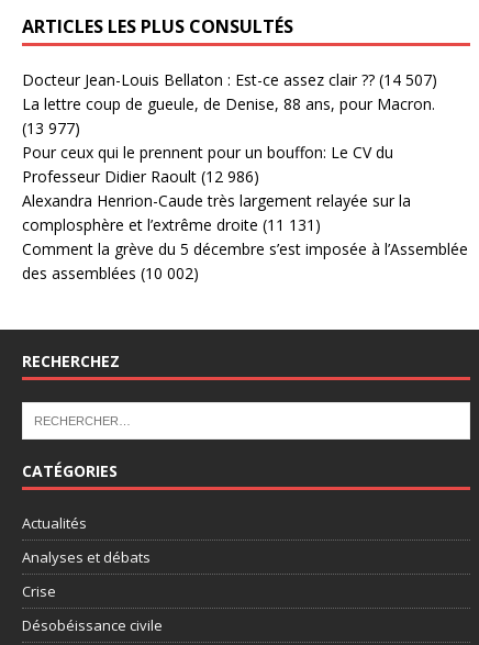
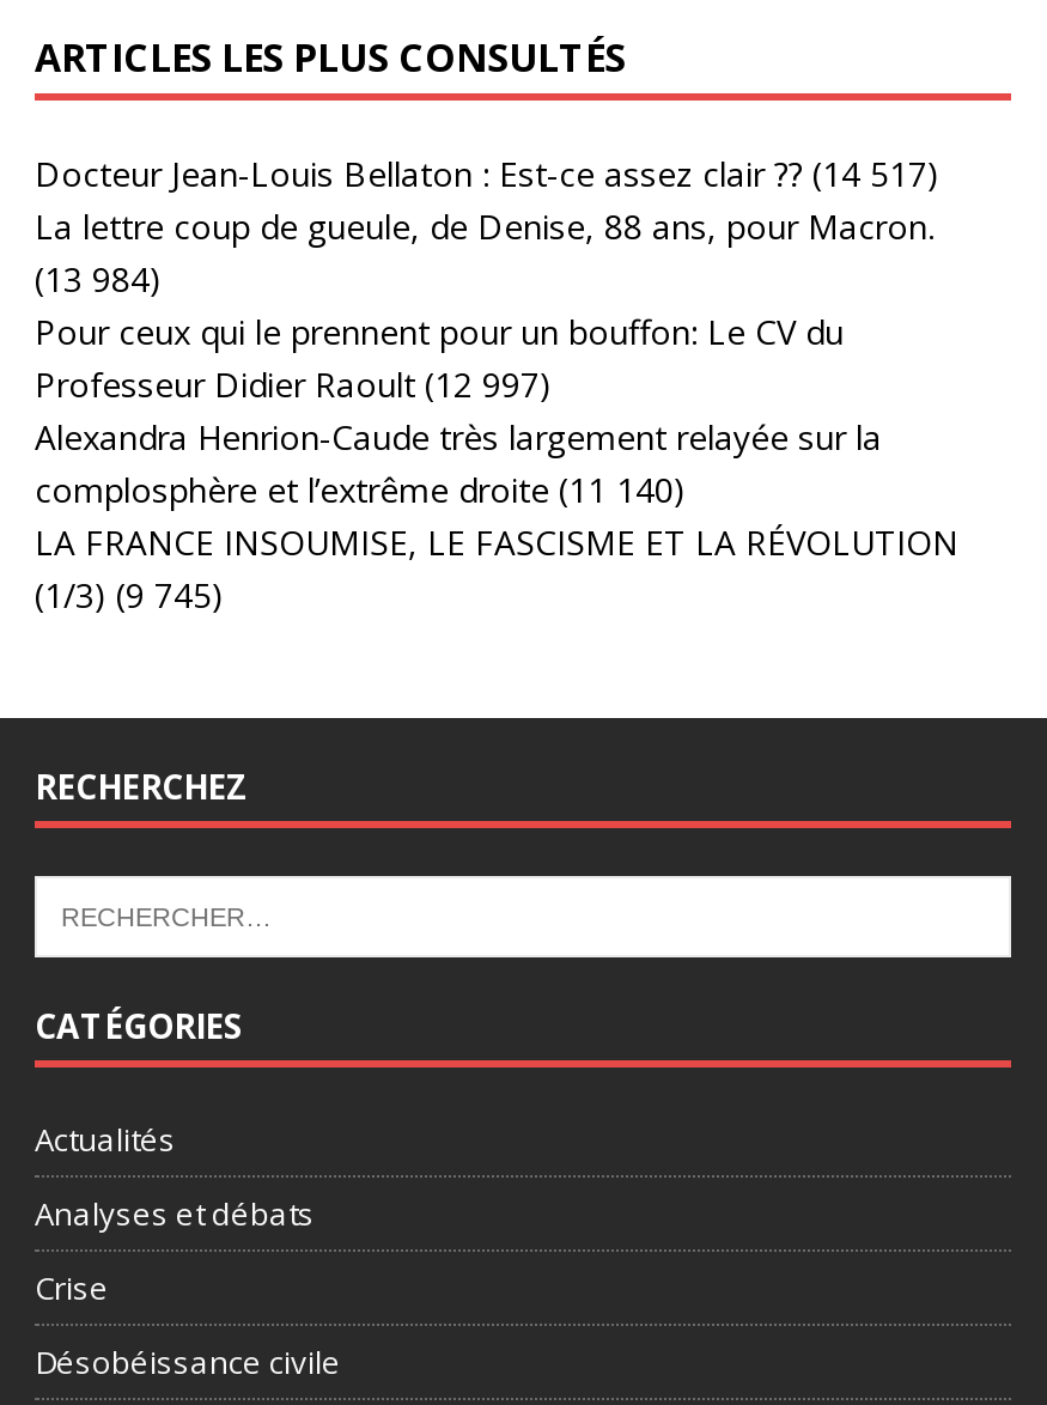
- Docteur Jean-Louis Bellaton : Est-ce assez clair ?? (14 507)
+ Docteur Jean-Louis Bellaton : Est-ce assez clair ?? (14 517)

- (13 977)
+ (13 984)

- Professeur Didier Raoult (12 986)
+ Professeur Didier Raoult (12 997)

- complosphère et l’extrême droite (11 131)
- Comment la grève du 5 décembre s’est imposée à l’Assemblée
- des assemblées (10 002)
+ complosphère et l’extrême droite (11 140)
+ LA FRANCE INSOUMISE, LE FASCISME ET LA RÉVOLUTION
+ (1/3) (9 745)
